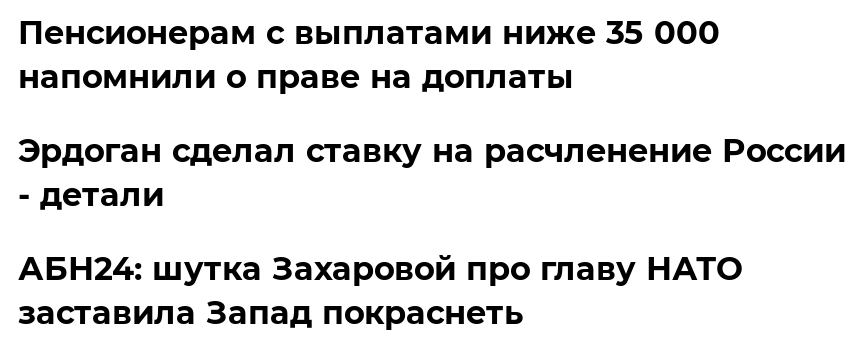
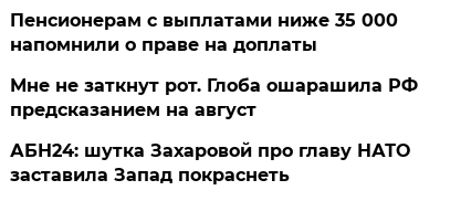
- Эрдоган сделал ставку на расчленение России
- - детали
+ Мне не заткнут рот. Глоба ошарашила РФ
+ предсказанием на август
